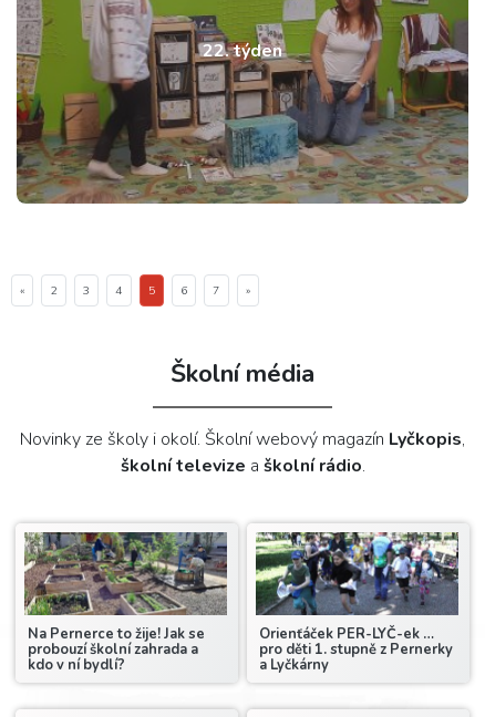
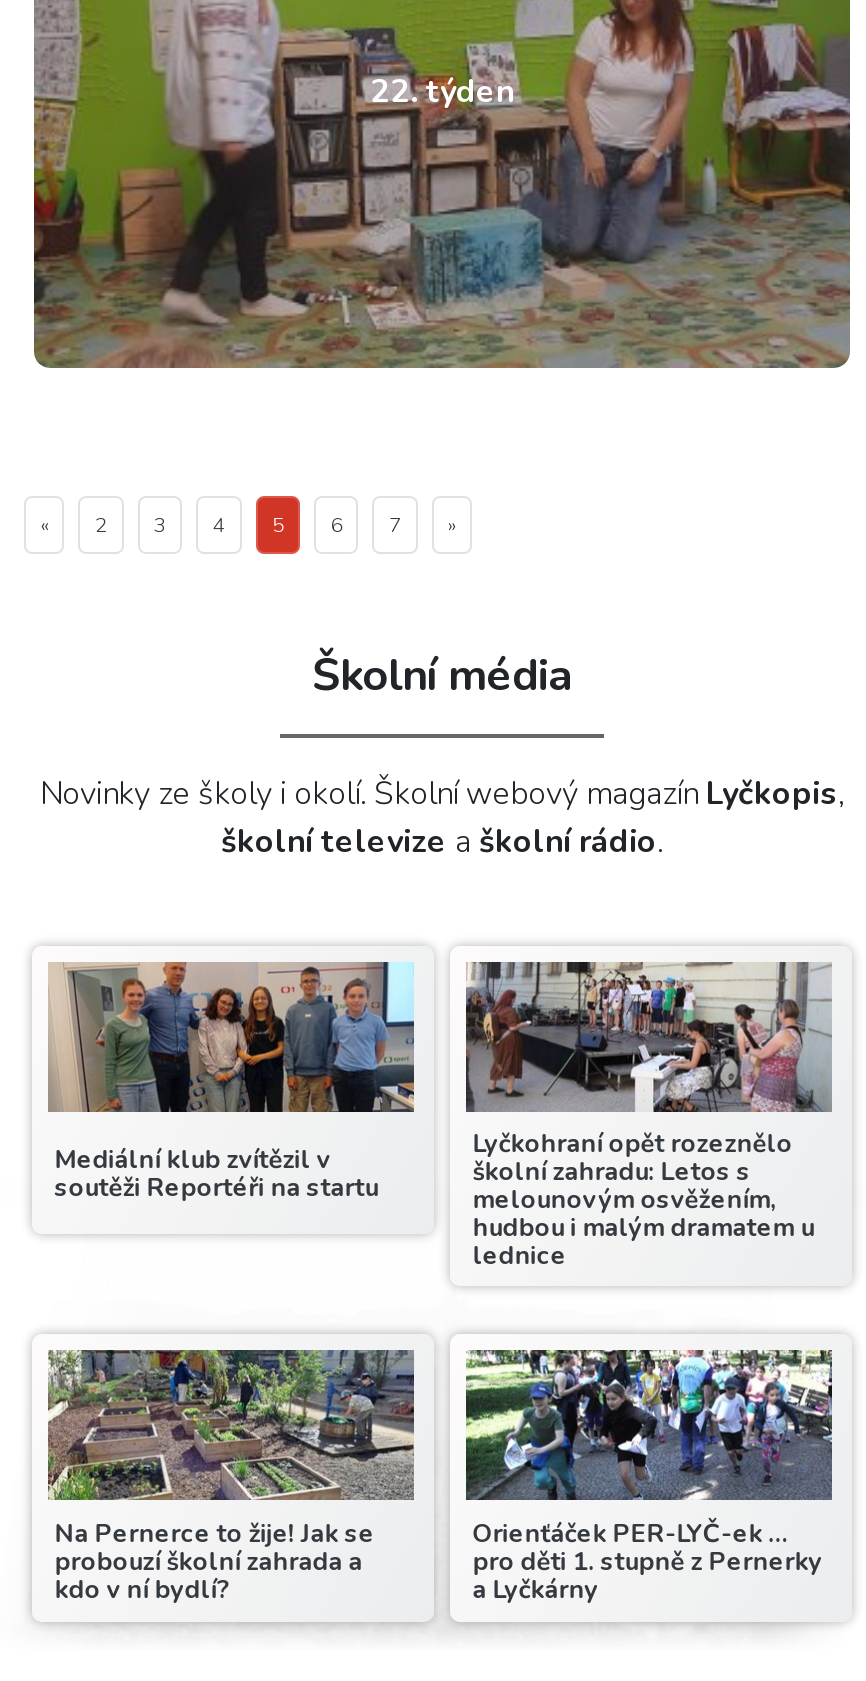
+ [image]
+ Mediální klub zvítězil v
+ soutěži Reportéři na startu

+ [image]
+ Lyčkohraní opět rozeznělo
+ školní zahradu: Letos s
+ melounovým osvěžením,
+ hudbou i malým dramatem u
+ lednice
